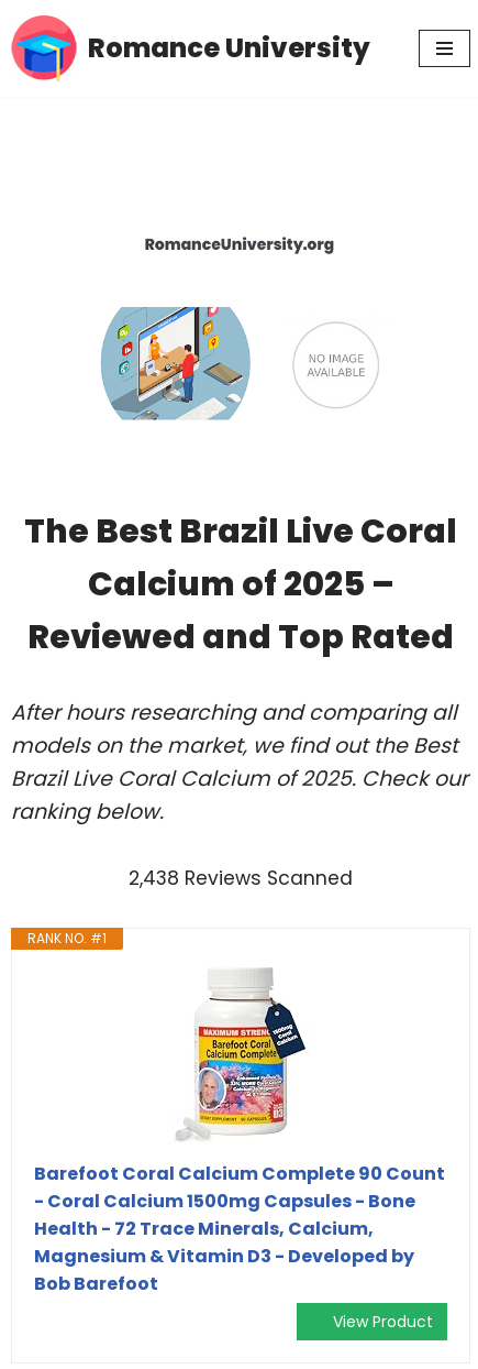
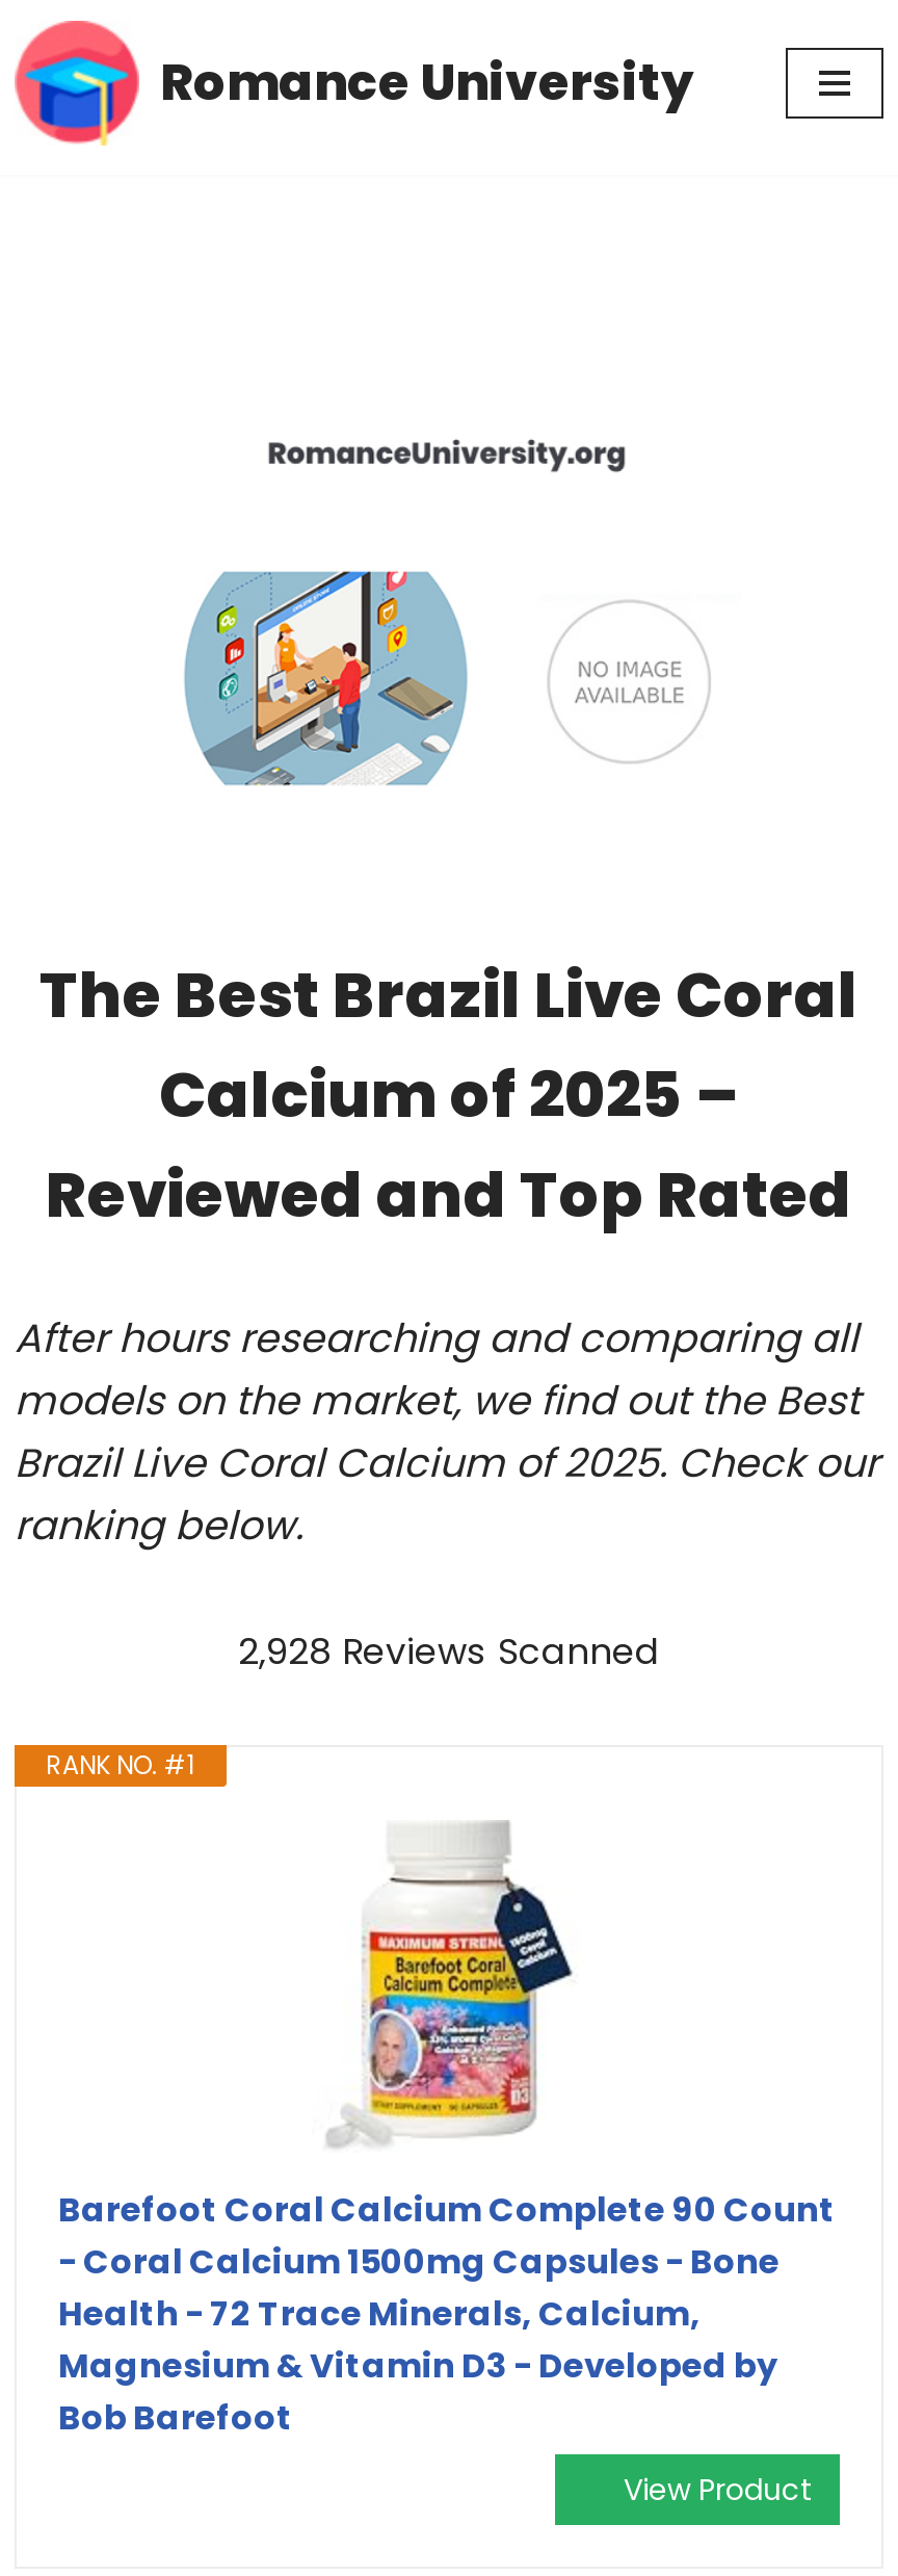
- 2,438 Reviews Scanned
+ 2,928 Reviews Scanned
